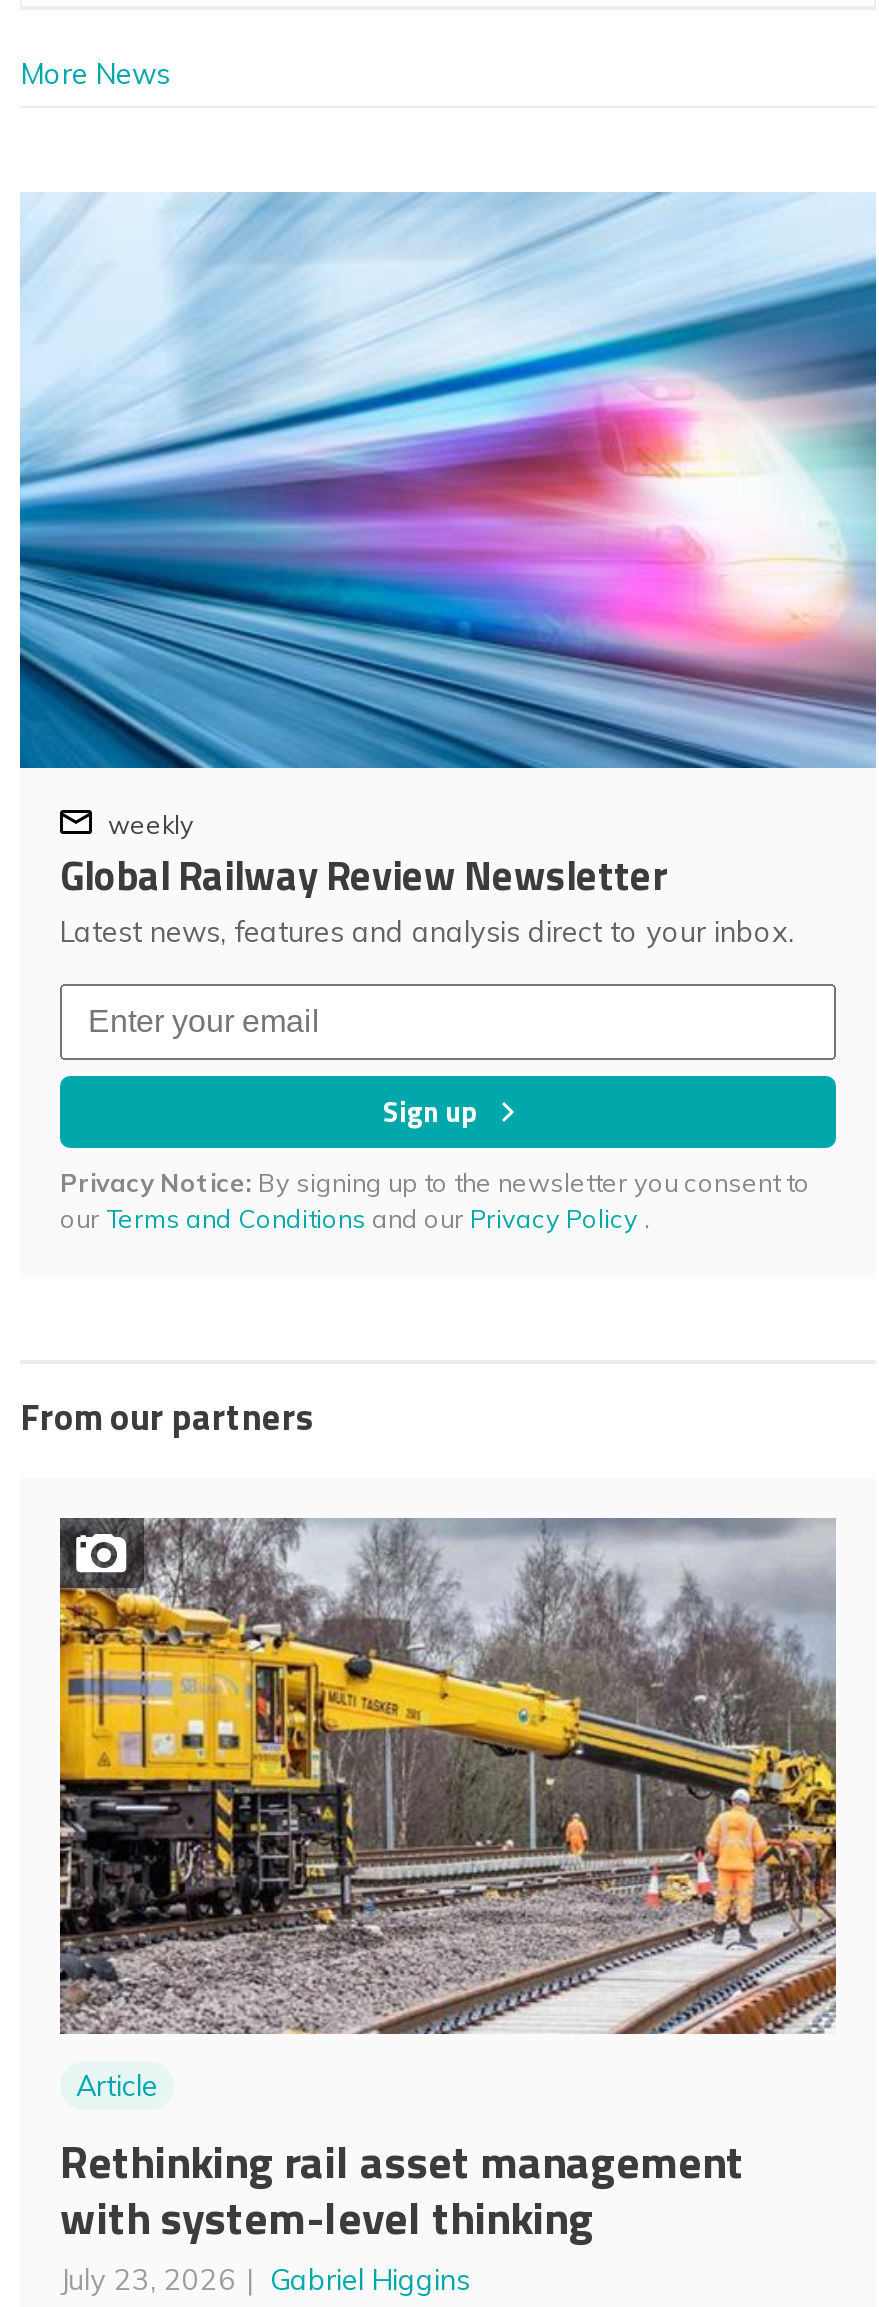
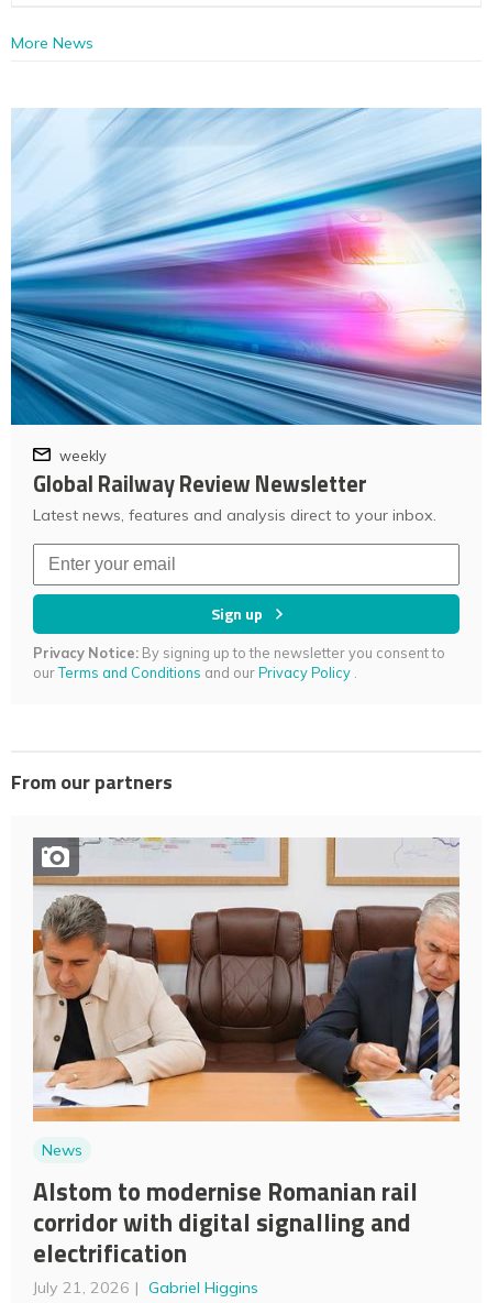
- [image]
- Article
- Rethinking rail asset management
- with system-level thinking
- July 23, 2026
+ [image]
+ News
+ Alstom to modernise Romanian rail
+ corridor with digital signalling and
+ electrification
+ July 21, 2026
